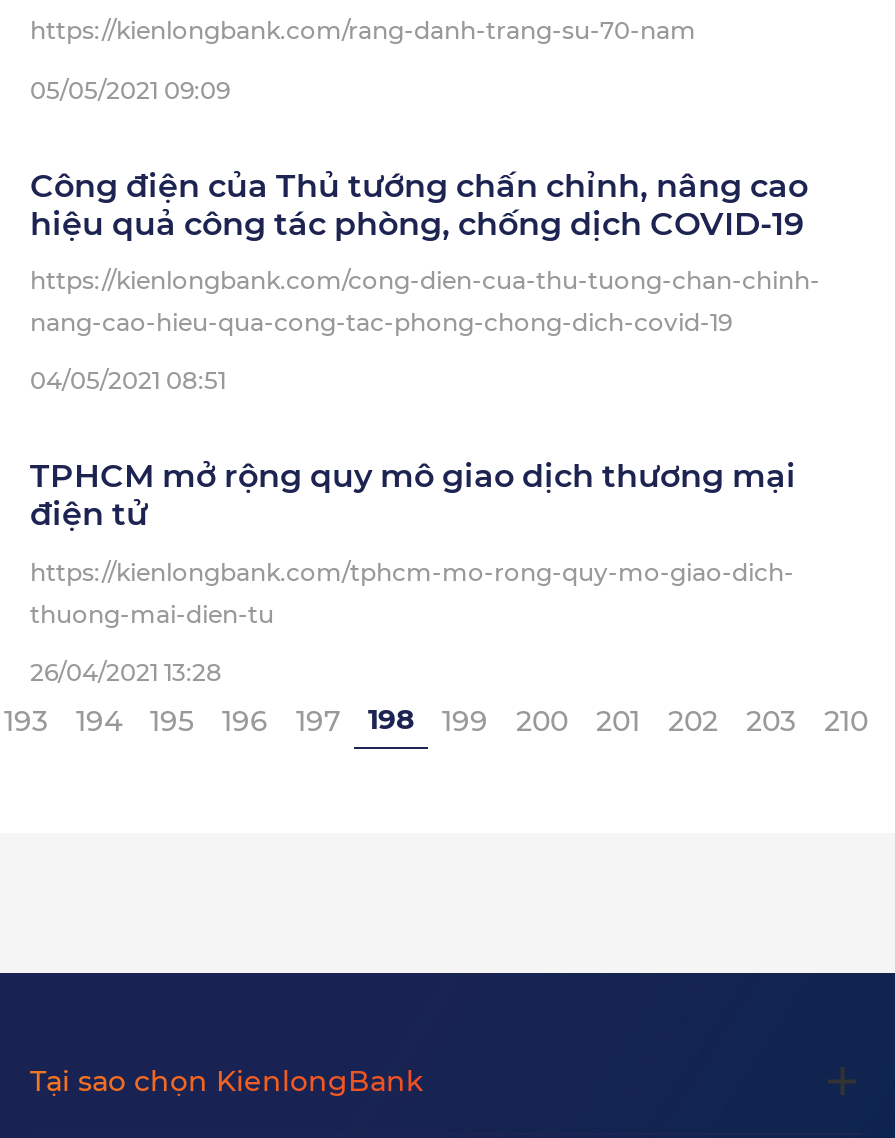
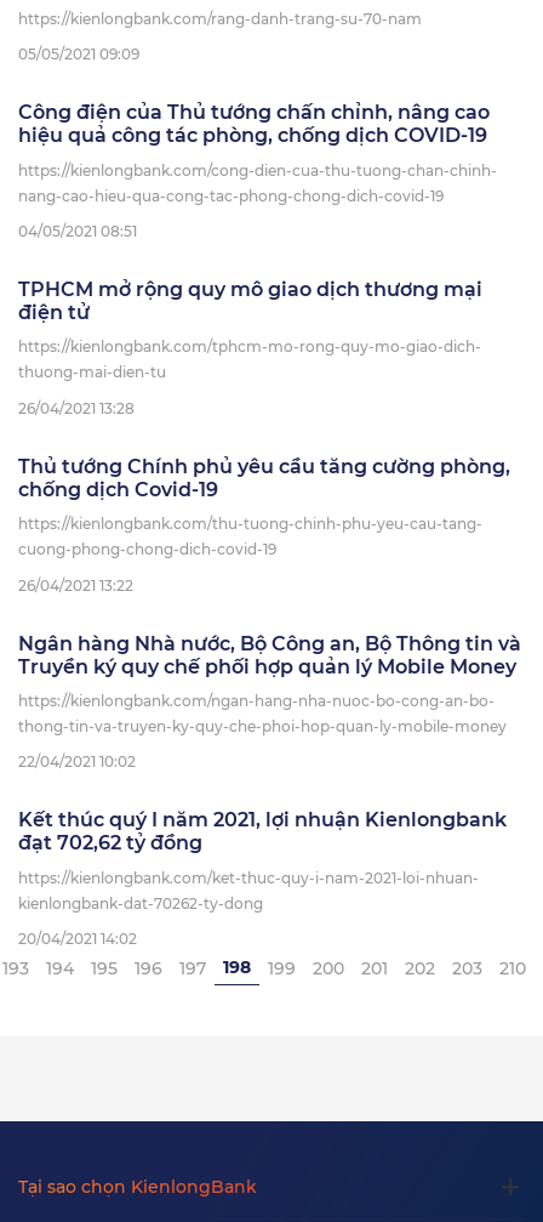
+ Thủ tướng Chính phủ yêu cầu tăng cường phòng,
+ chống dịch Covid-19
+ https://kienlongbank.com/thu-tuong-chinh-phu-yeu-cau-tang-
+ cuong-phong-chong-dich-covid-19
+ 26/04/2021 13:22
+ Ngân hàng Nhà nước, Bộ Công an, Bộ Thông tin và
+ Truyền ký quy chế phối hợp quản lý Mobile Money
+ https://kienlongbank.com/ngan-hang-nha-nuoc-bo-cong-an-bo-
+ thong-tin-va-truyen-ky-quy-che-phoi-hop-quan-ly-mobile-money
+ 22/04/2021 10:02
+ Kết thúc quý I năm 2021, lợi nhuận Kienlongbank
+ đạt 702,62 tỷ đồng
+ https://kienlongbank.com/ket-thuc-quy-i-nam-2021-loi-nhuan-
+ kienlongbank-dat-70262-ty-dong
+ 20/04/2021 14:02
